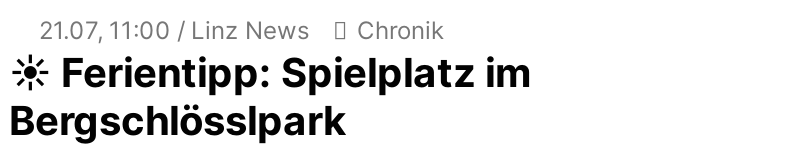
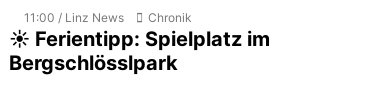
- 21.07, 11:00 / Linz News Chronik
+ 11:00 / Linz News Chronik
